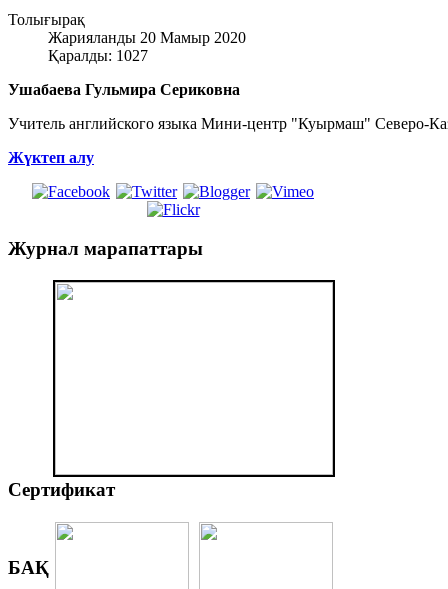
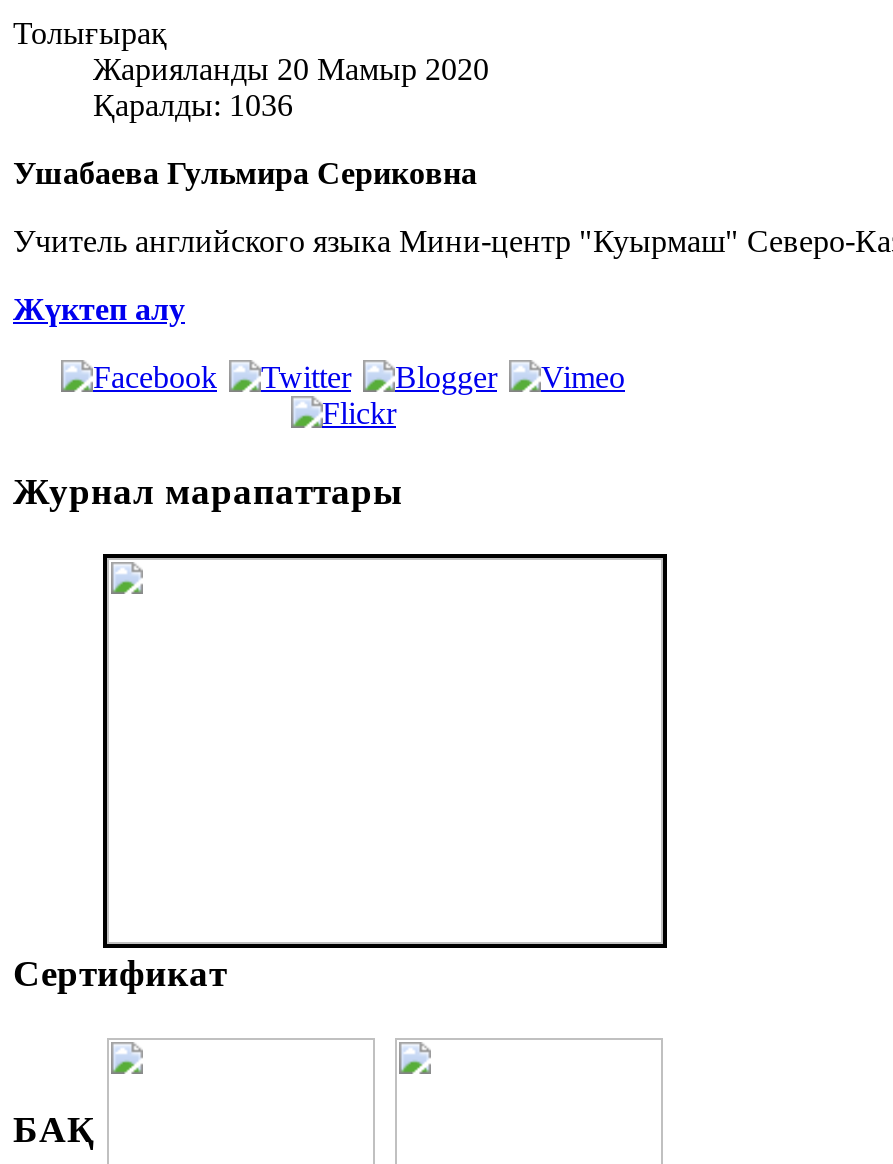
- Қаралды: 1027
+ Қаралды: 1036
